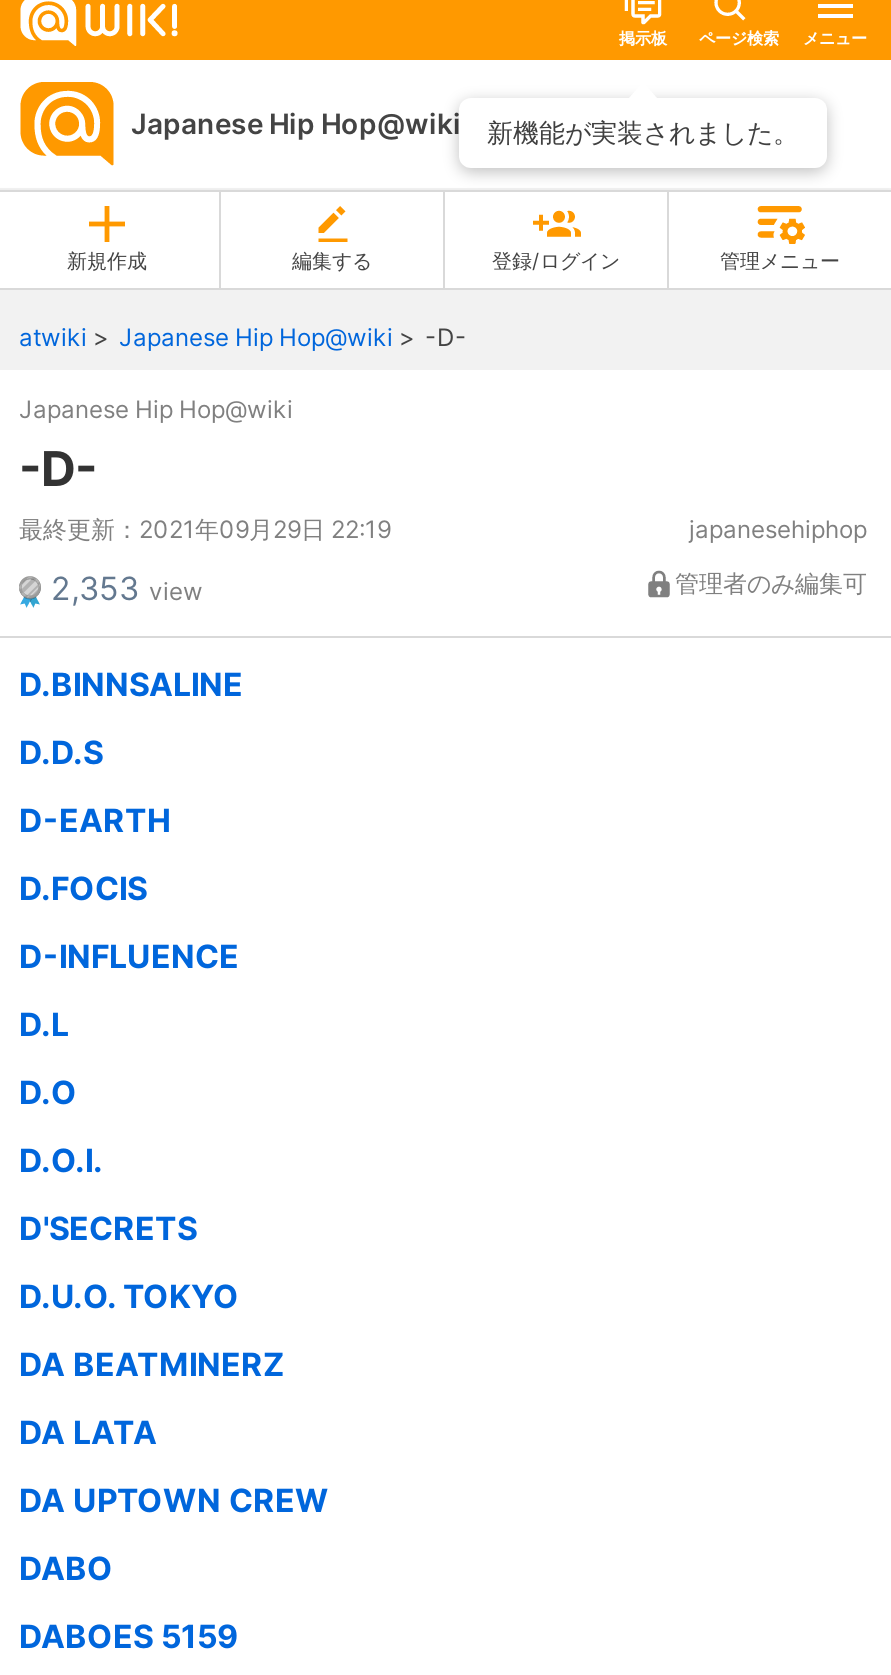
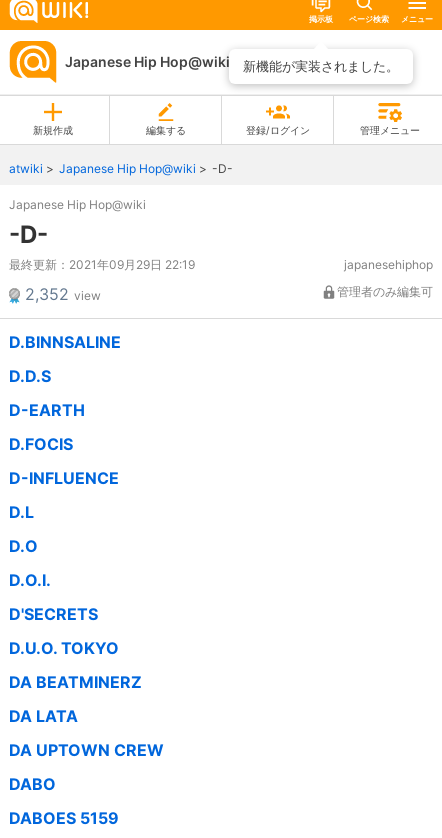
- 2,353 view
+ 2,352 view
